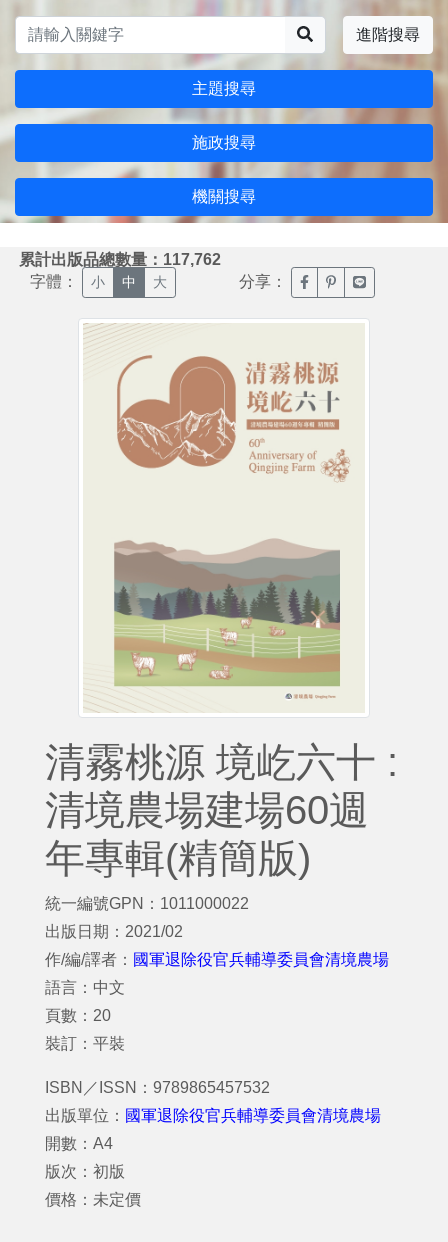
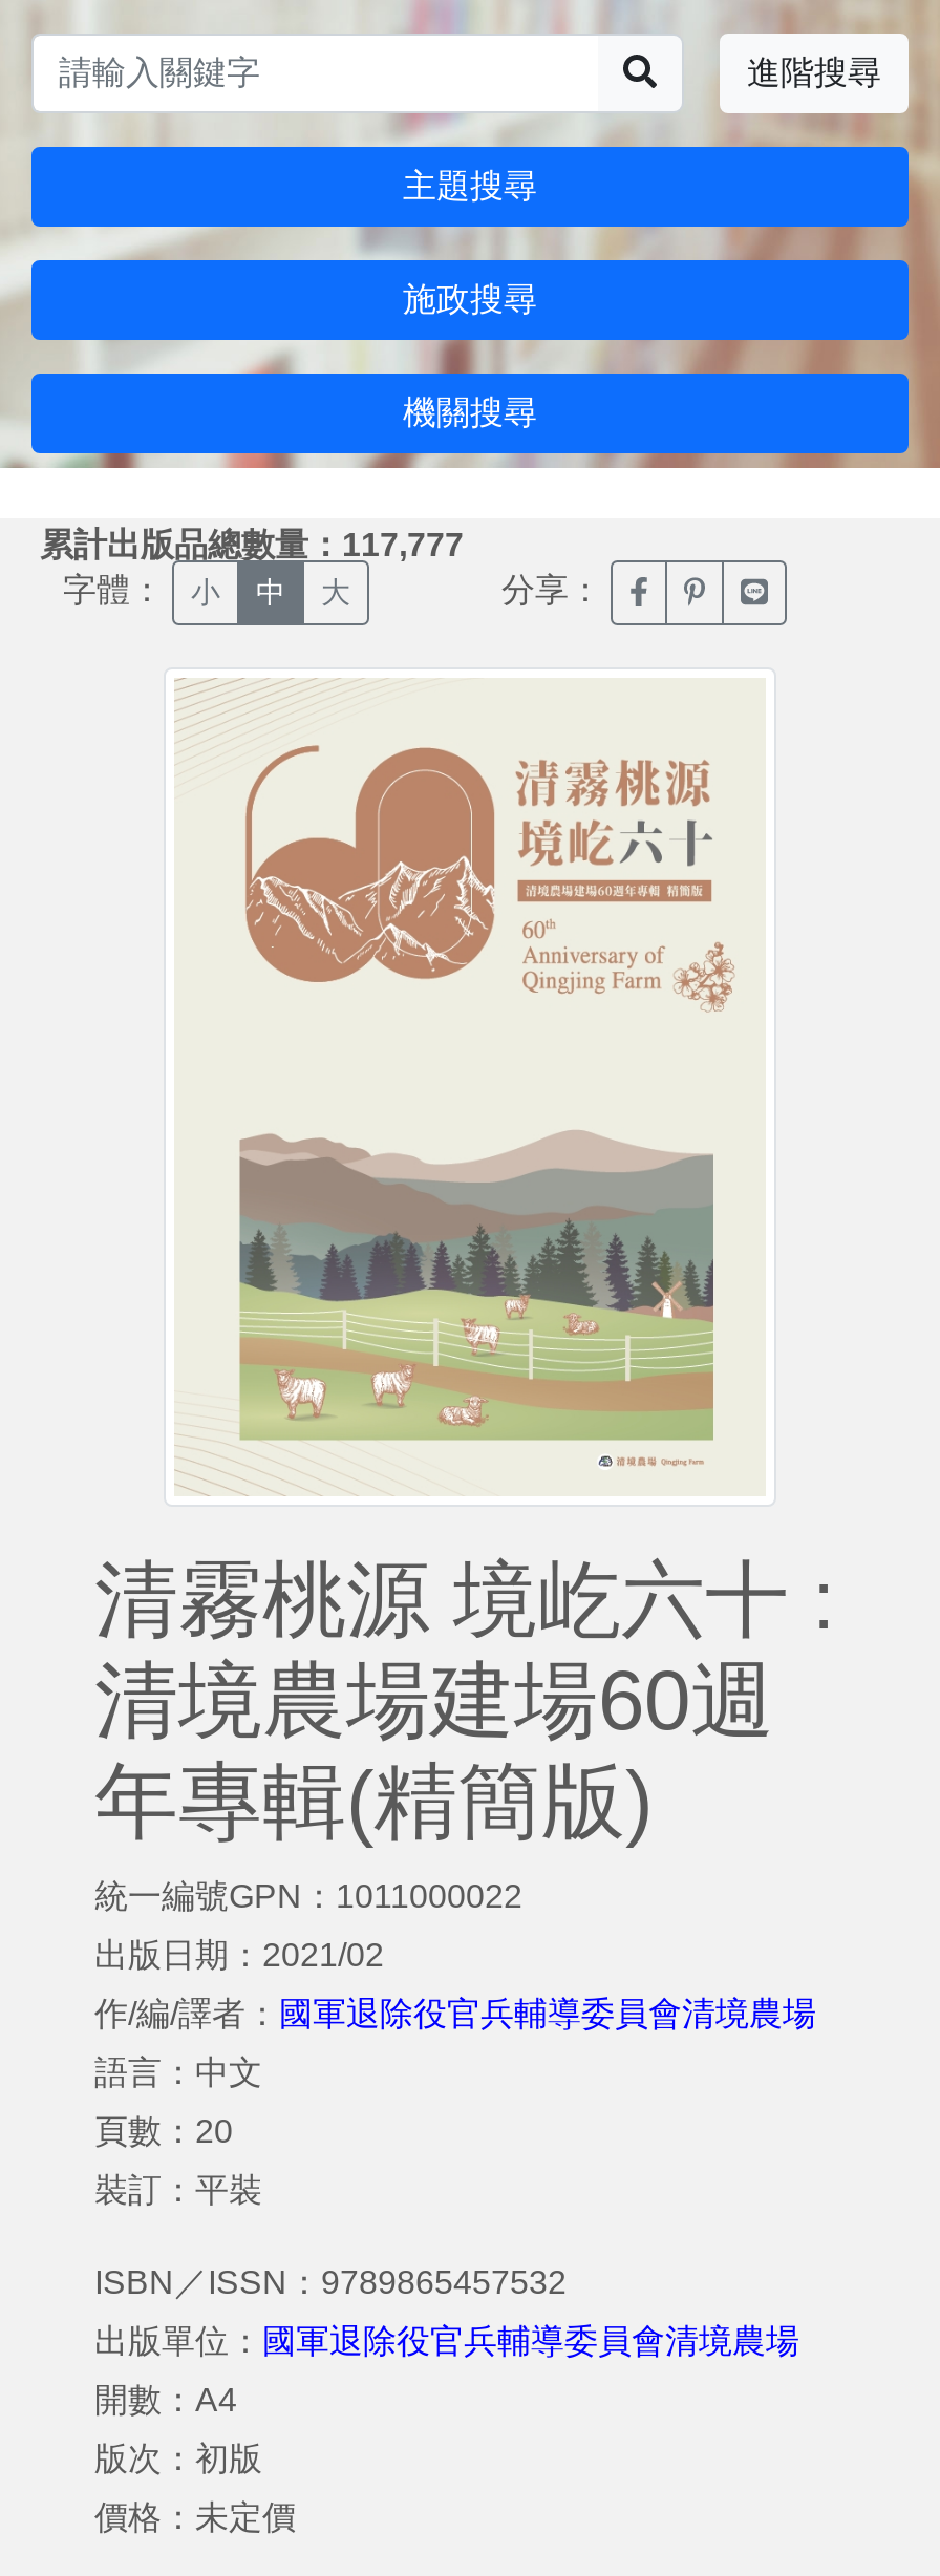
- 累計出版品總數量：117,762
+ 累計出版品總數量：117,777
